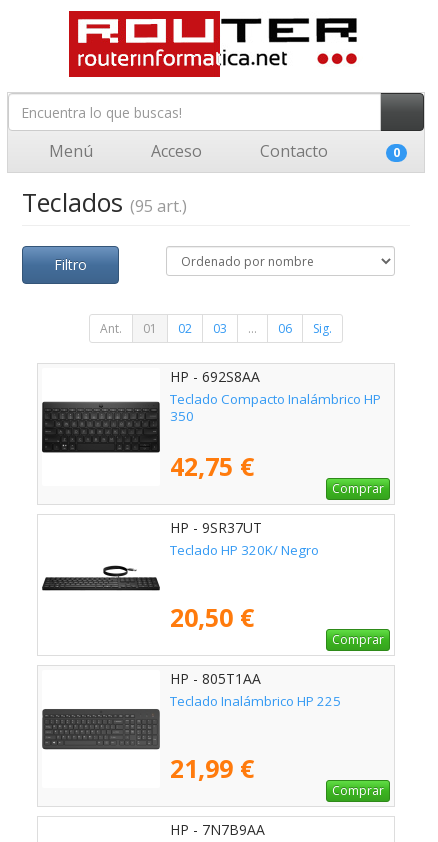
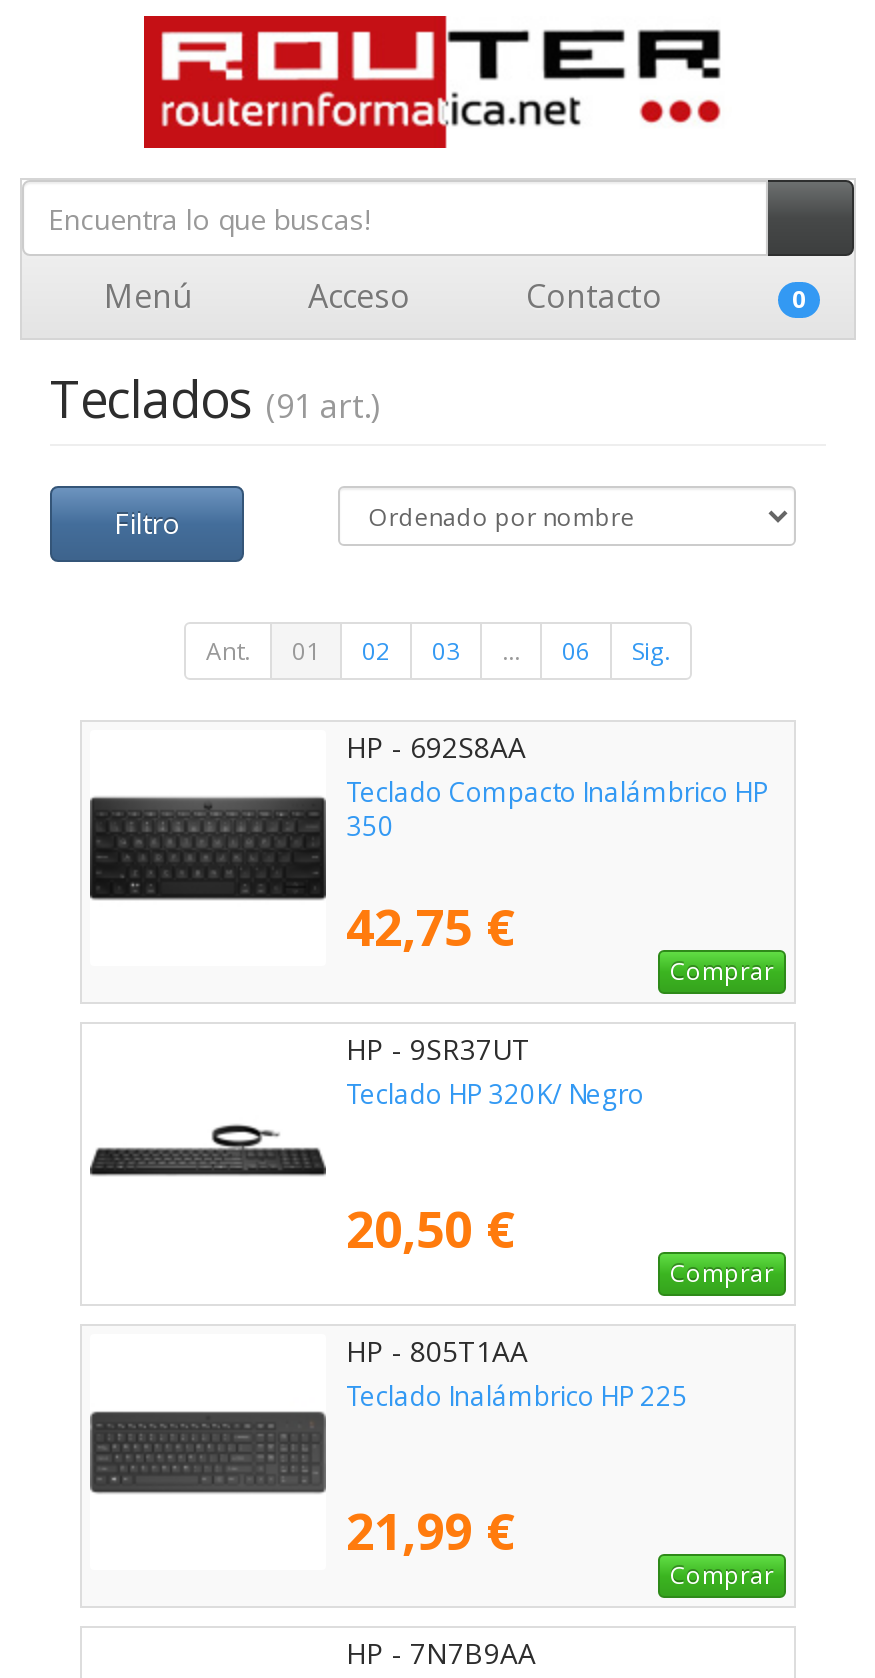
- Teclados (95 art.)
+ Teclados (91 art.)
